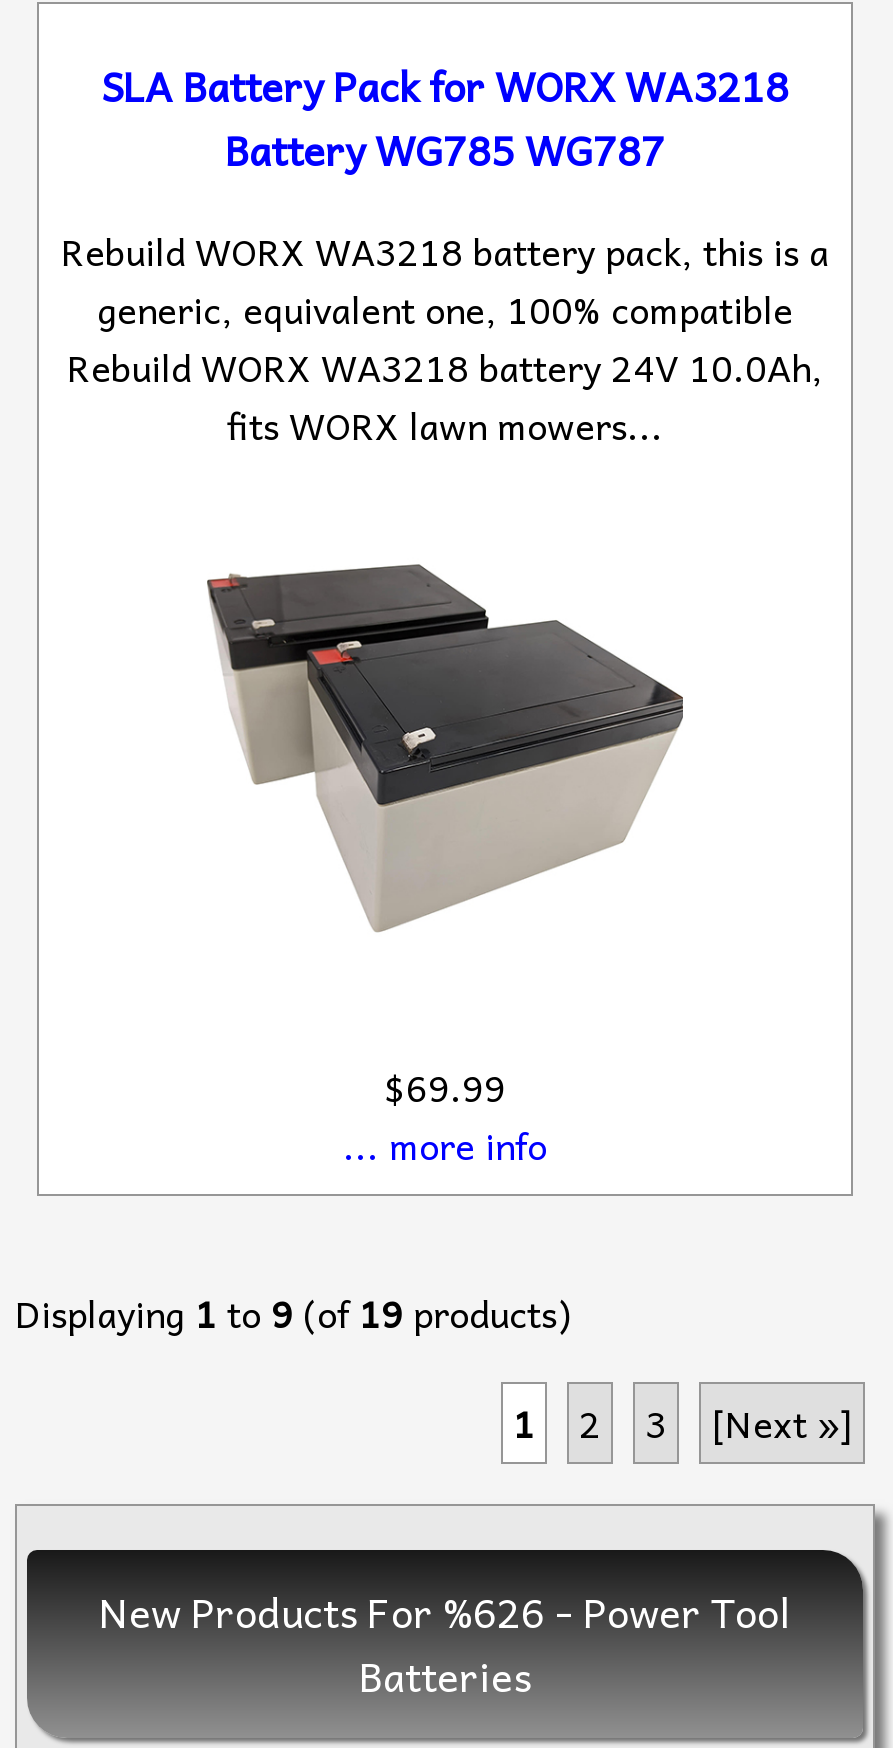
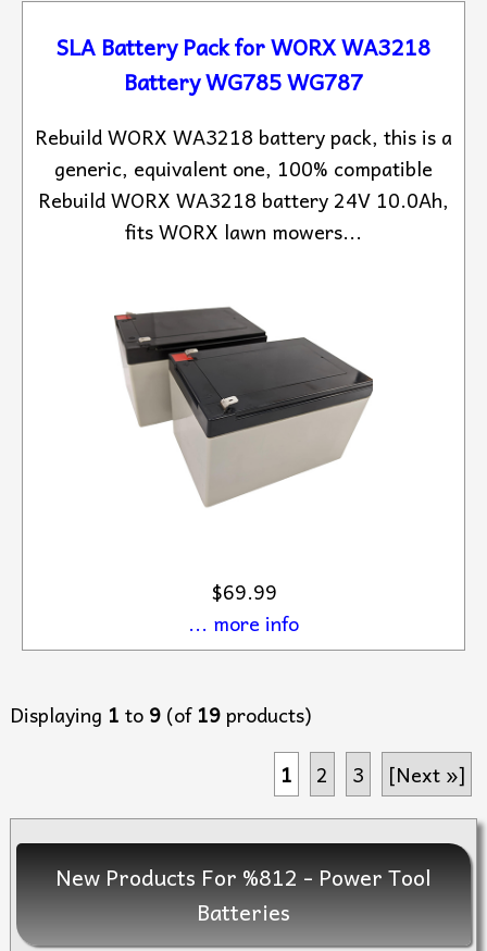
- New Products For %626 - Power Tool
+ New Products For %812 - Power Tool
